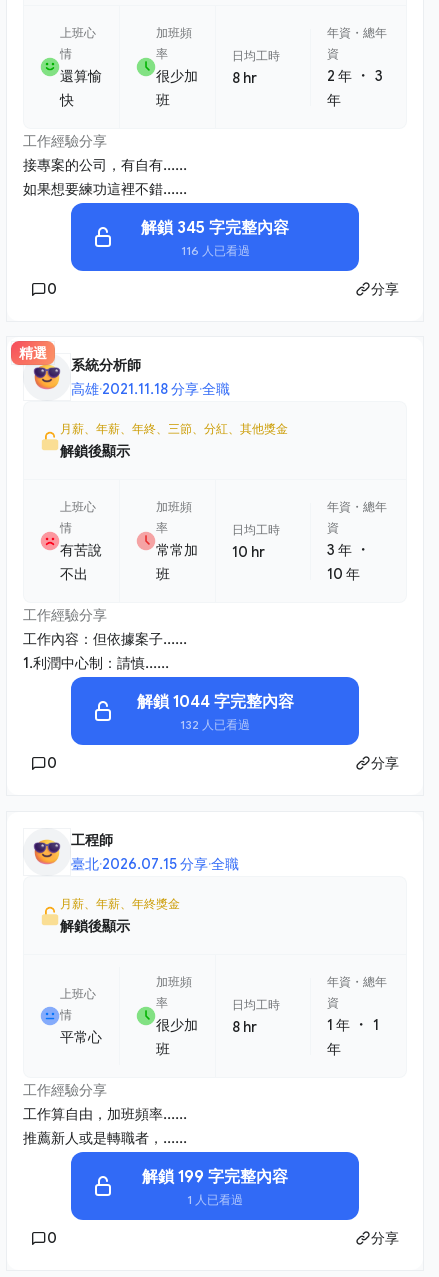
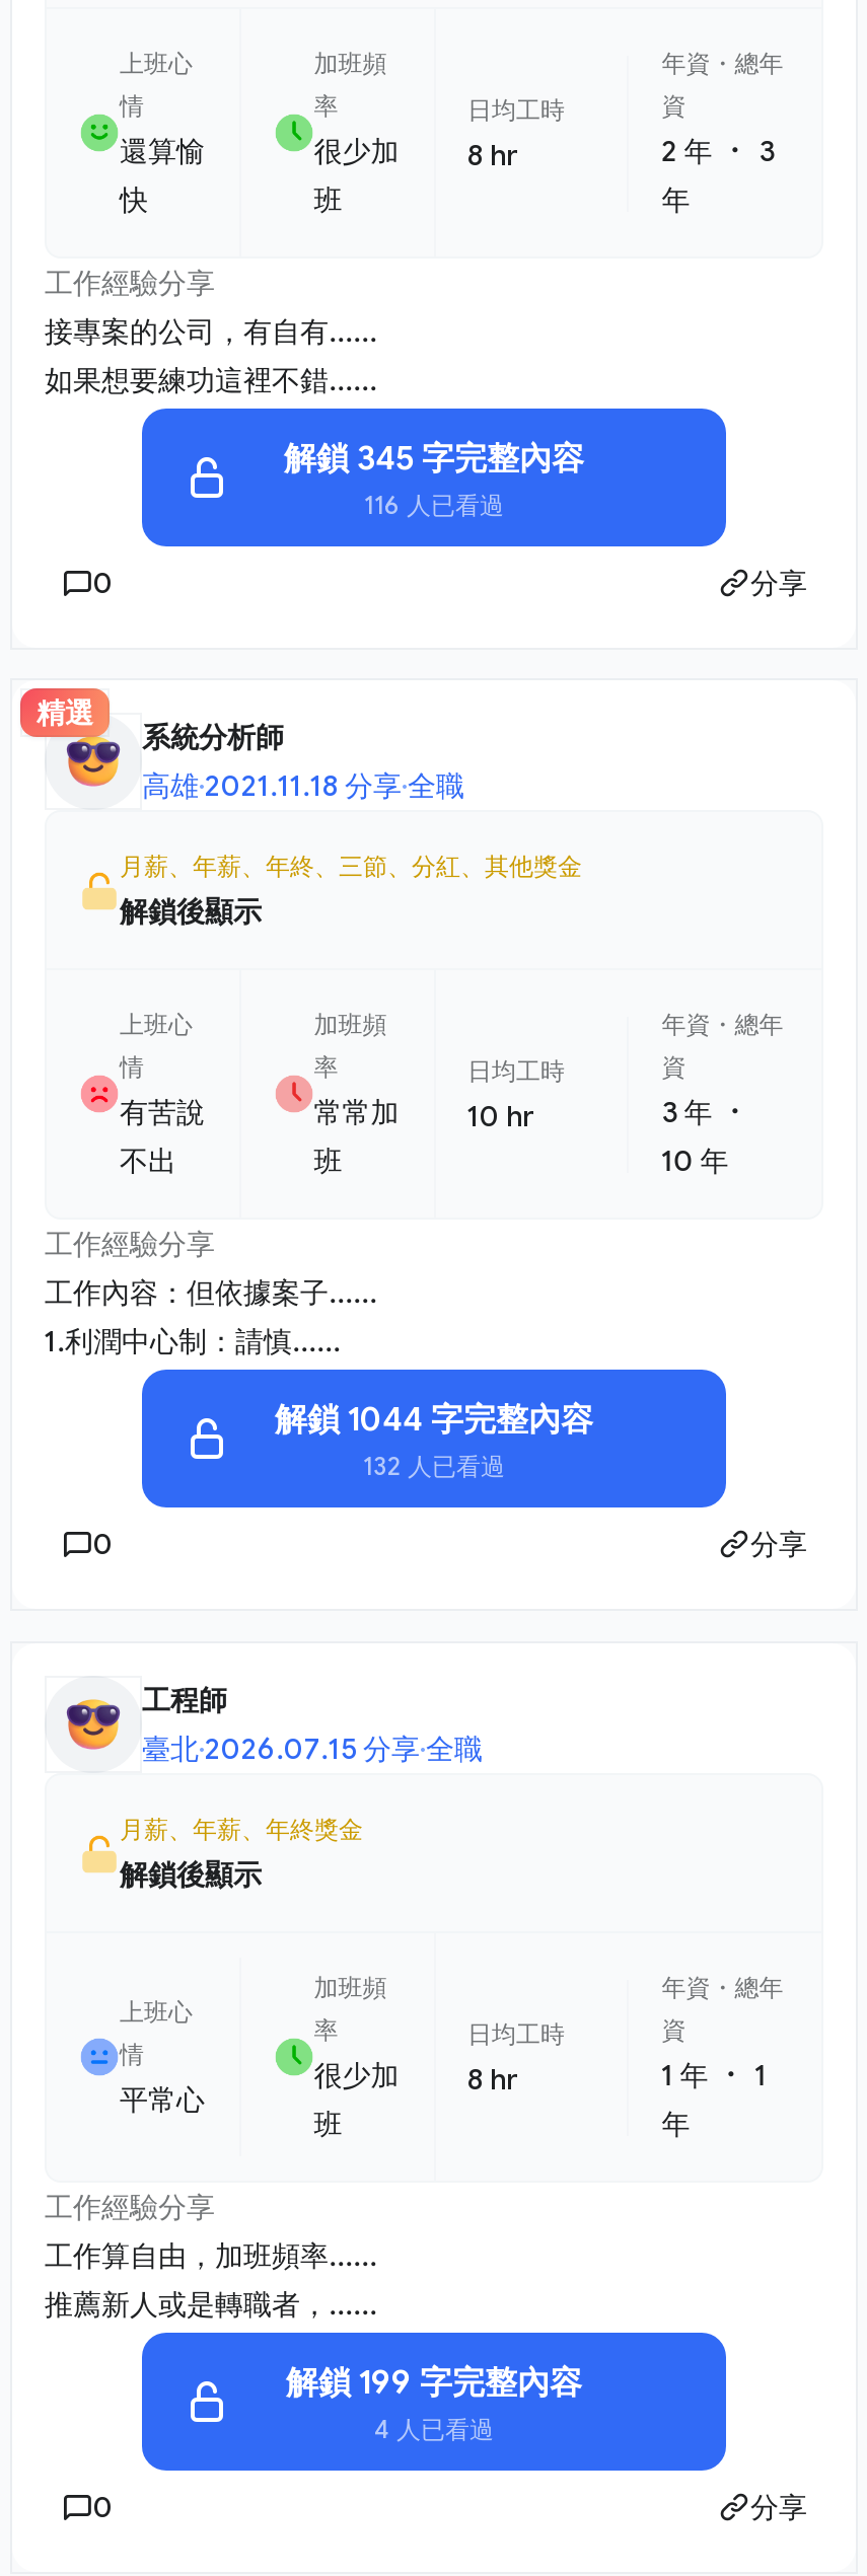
- 1 人已看過
+ 4 人已看過
